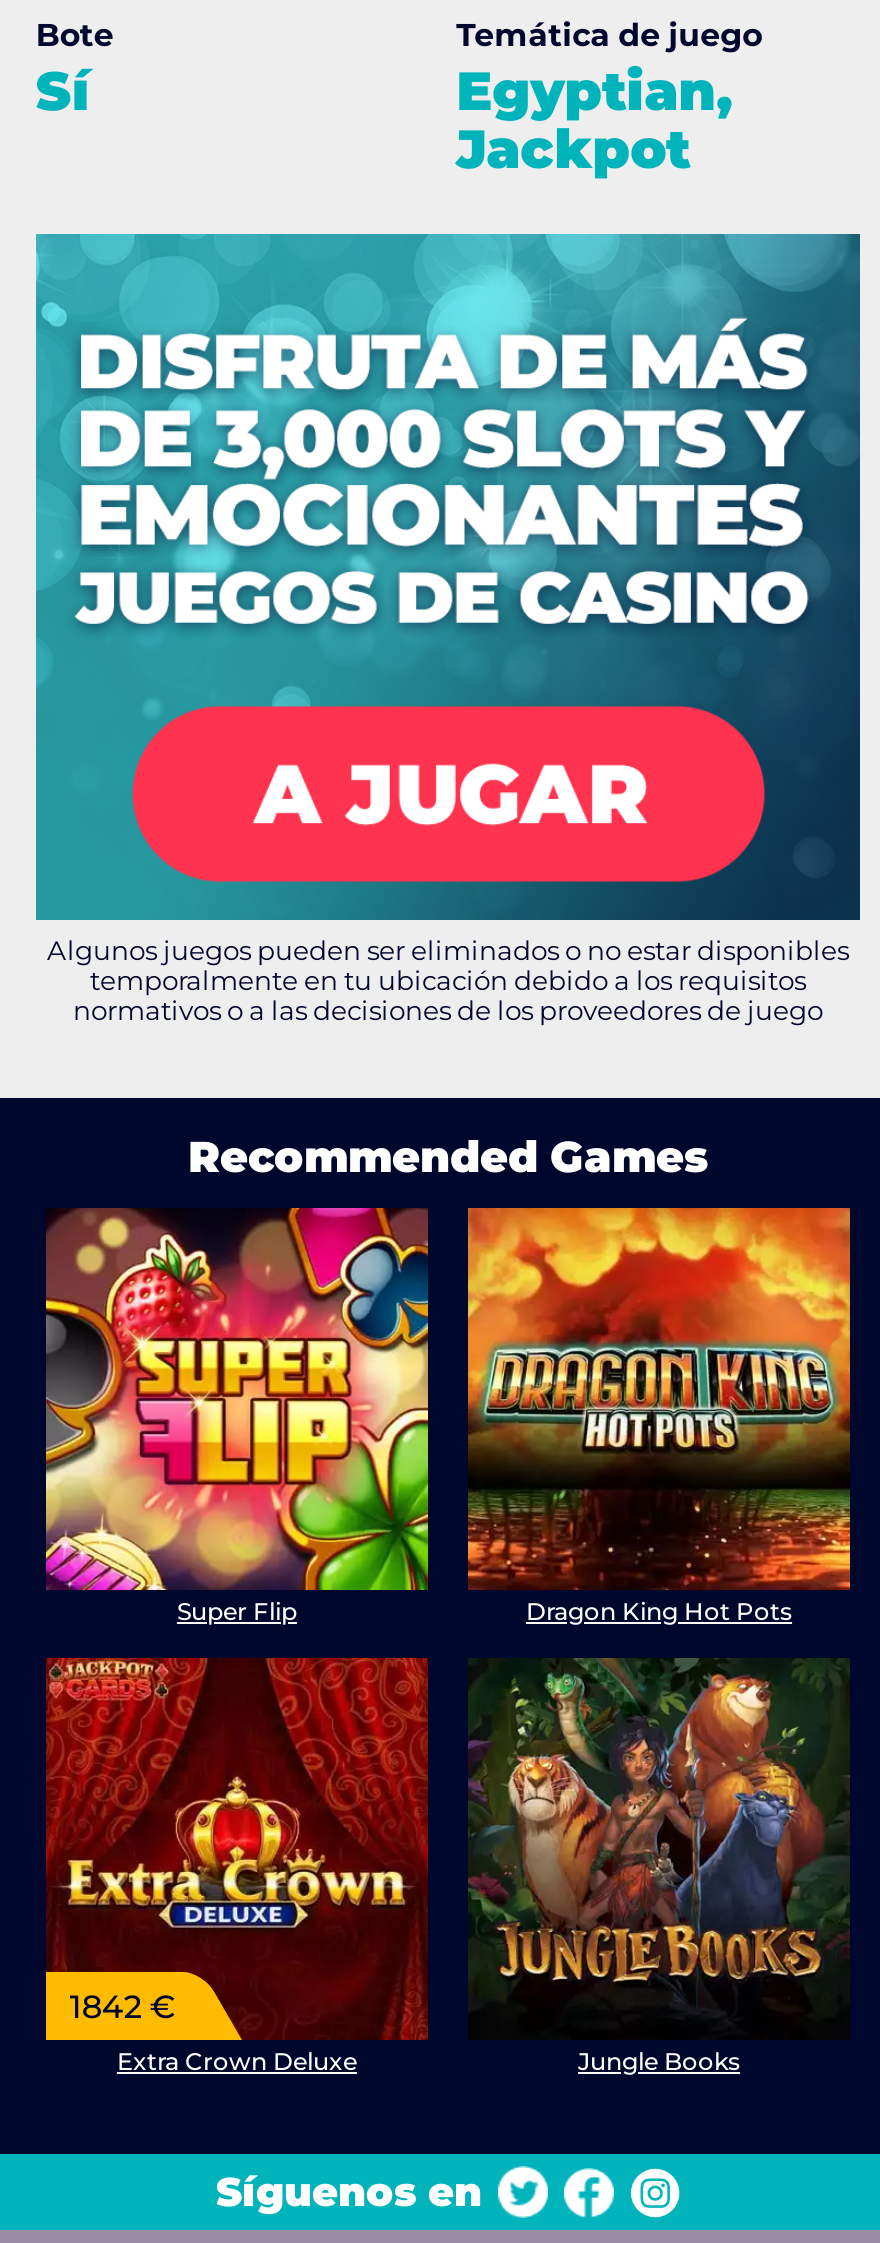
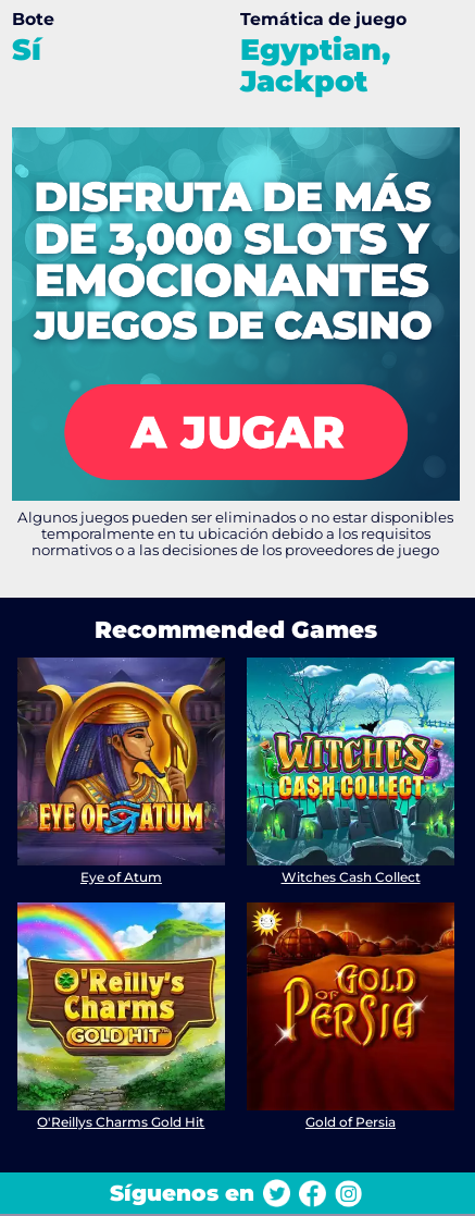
- [image]
- Super Flip
- Dragon King Hot Pots
+ [image]
+ Eye of Atum
+ Witches Cash Collect

- [image]
+ [image]

- [image]
- 1842 €
- Extra Crown Deluxe
- Jungle Books
+ [image]
+ O'Reillys Charms Gold Hit
+ Gold of Persia

- [image]
+ [image]
